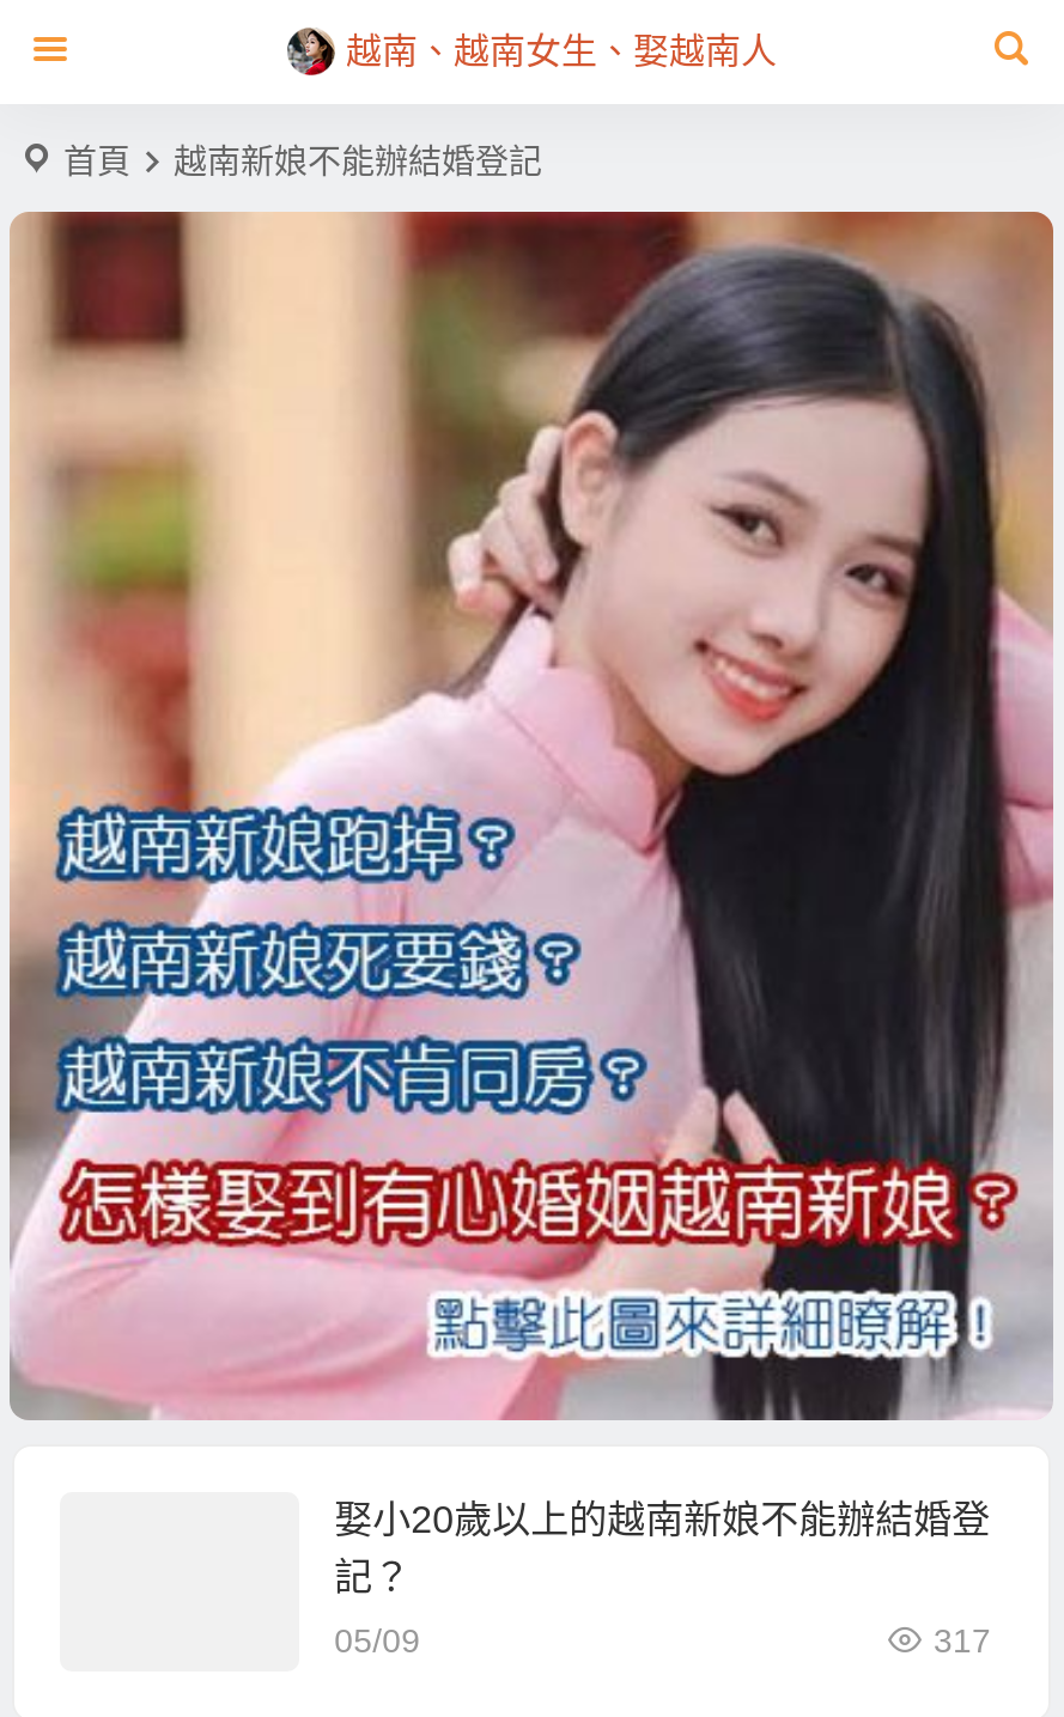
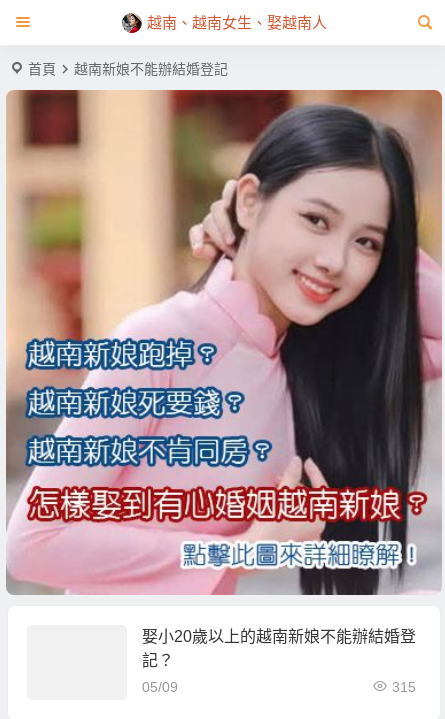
- 317
+ 315
